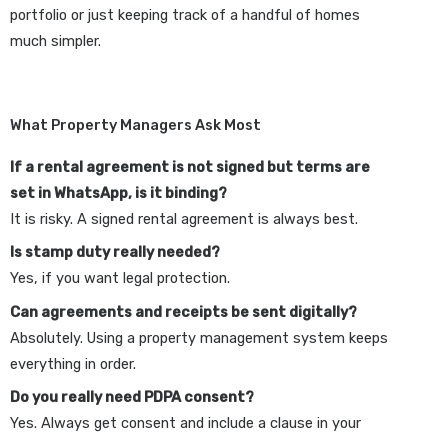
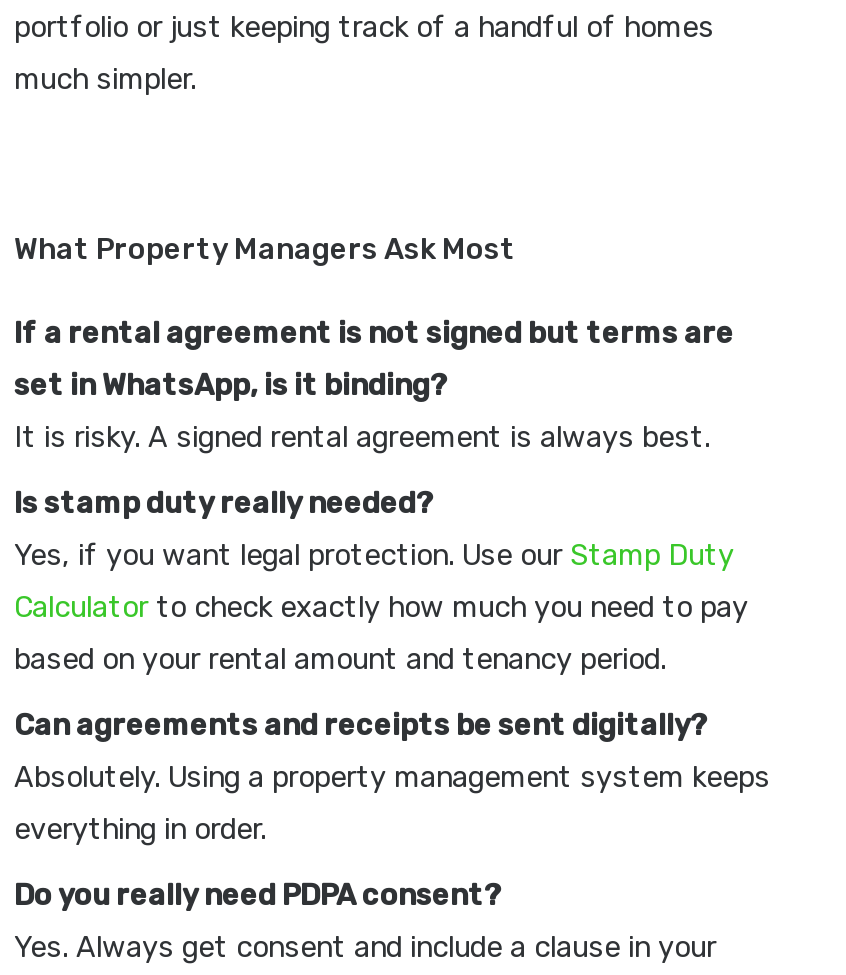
- Yes, if you want legal protection.
+ Yes, if you want legal protection. Use our Stamp Duty
+ Calculator to check exactly how much you need to pay
+ based on your rental amount and tenancy period.
